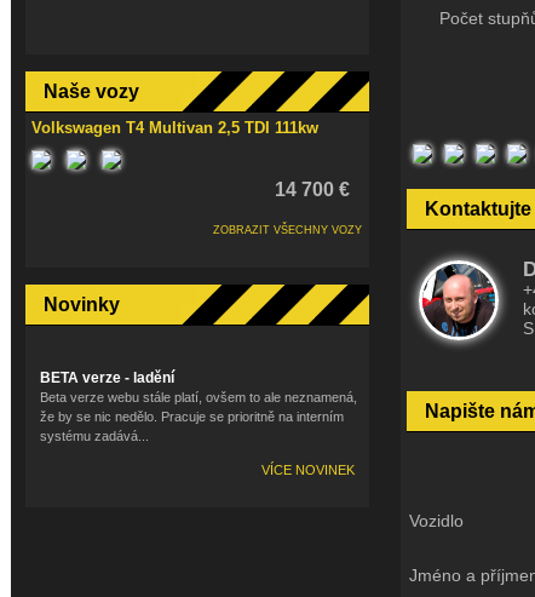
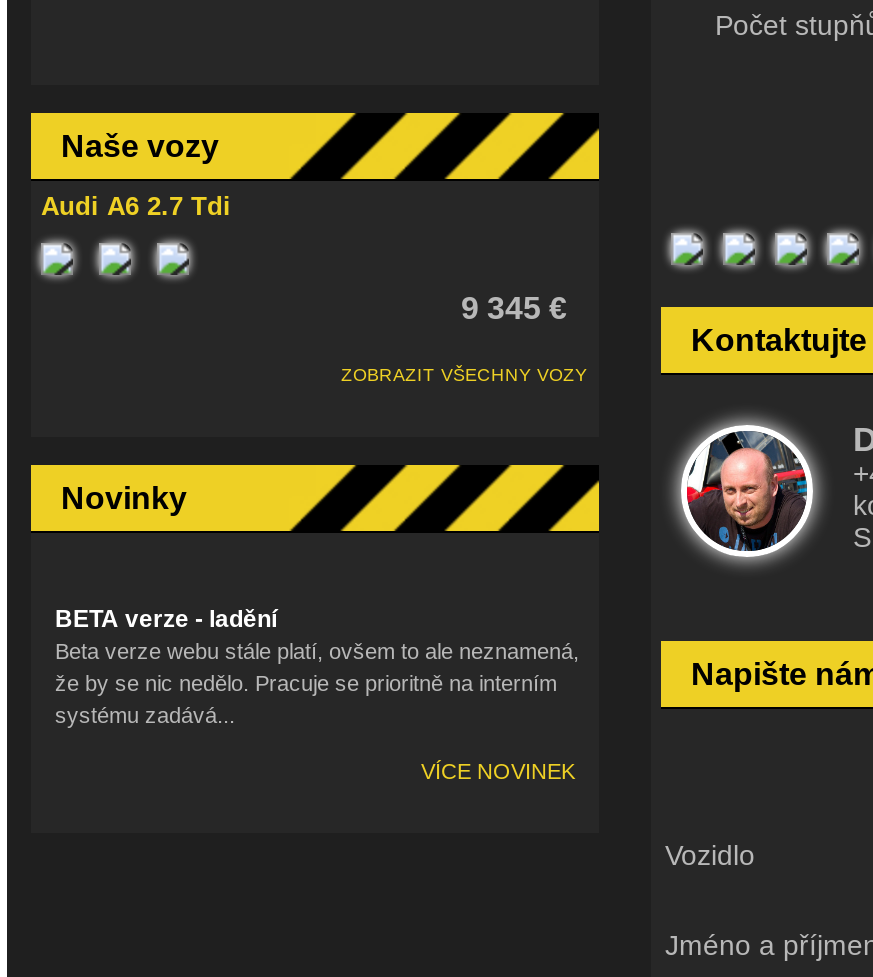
- Volkswagen T4 Multivan 2,5 TDI 111kw
+ Audi A6 2.7 Tdi

- 14 700 €
+ 9 345 €
